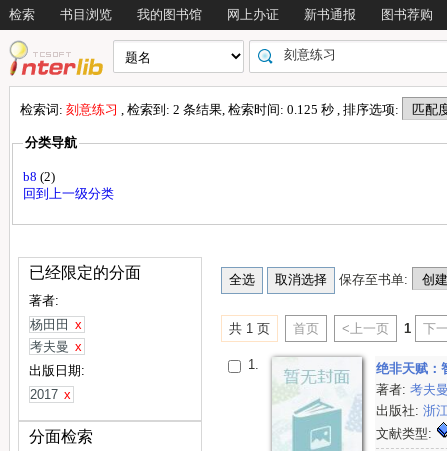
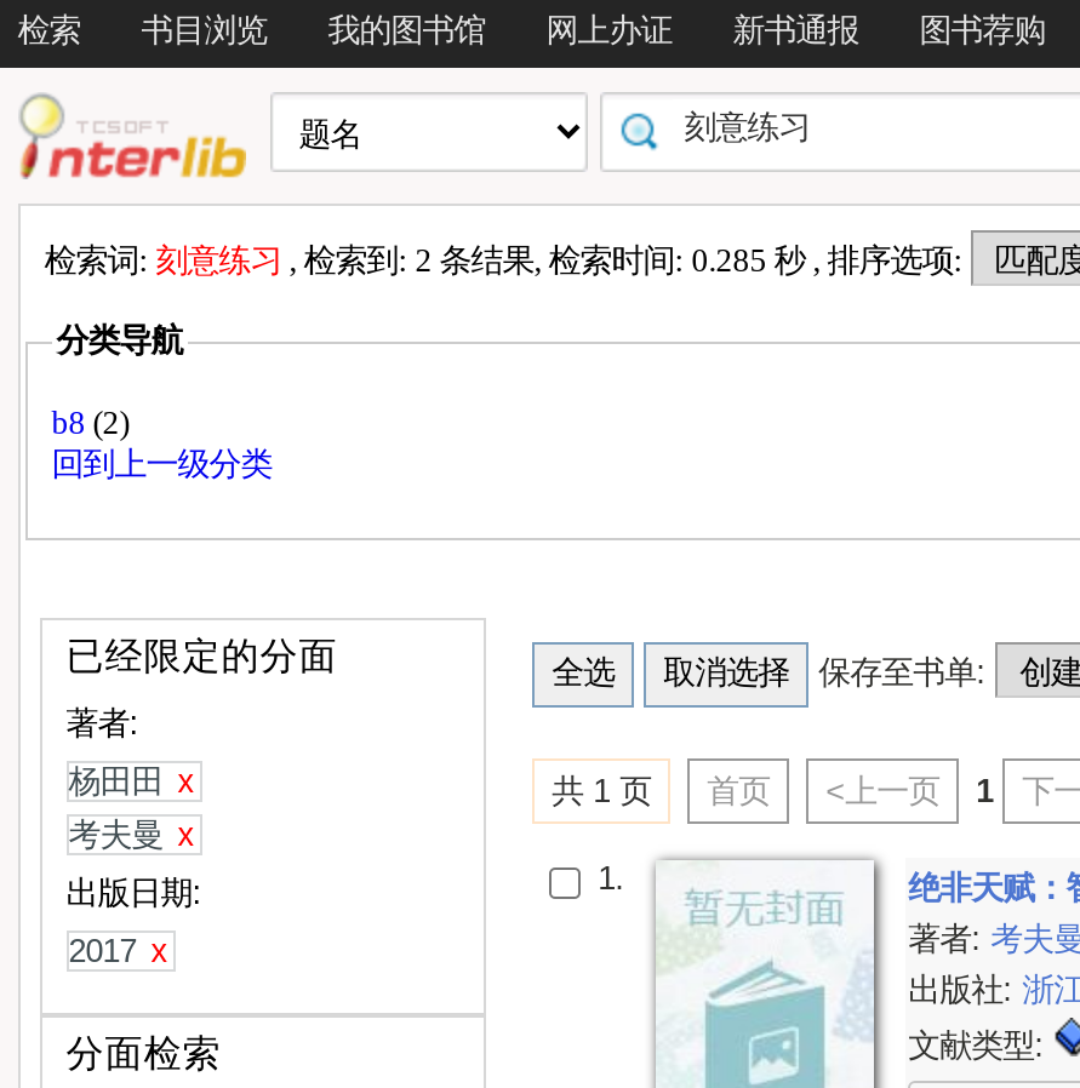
- 检索词:刻意练习, 检索到: 2 条结果, 检索时间: 0.125 秒 , 排序选项:
+ 检索词:刻意练习, 检索到: 2 条结果, 检索时间: 0.285 秒 , 排序选项:
